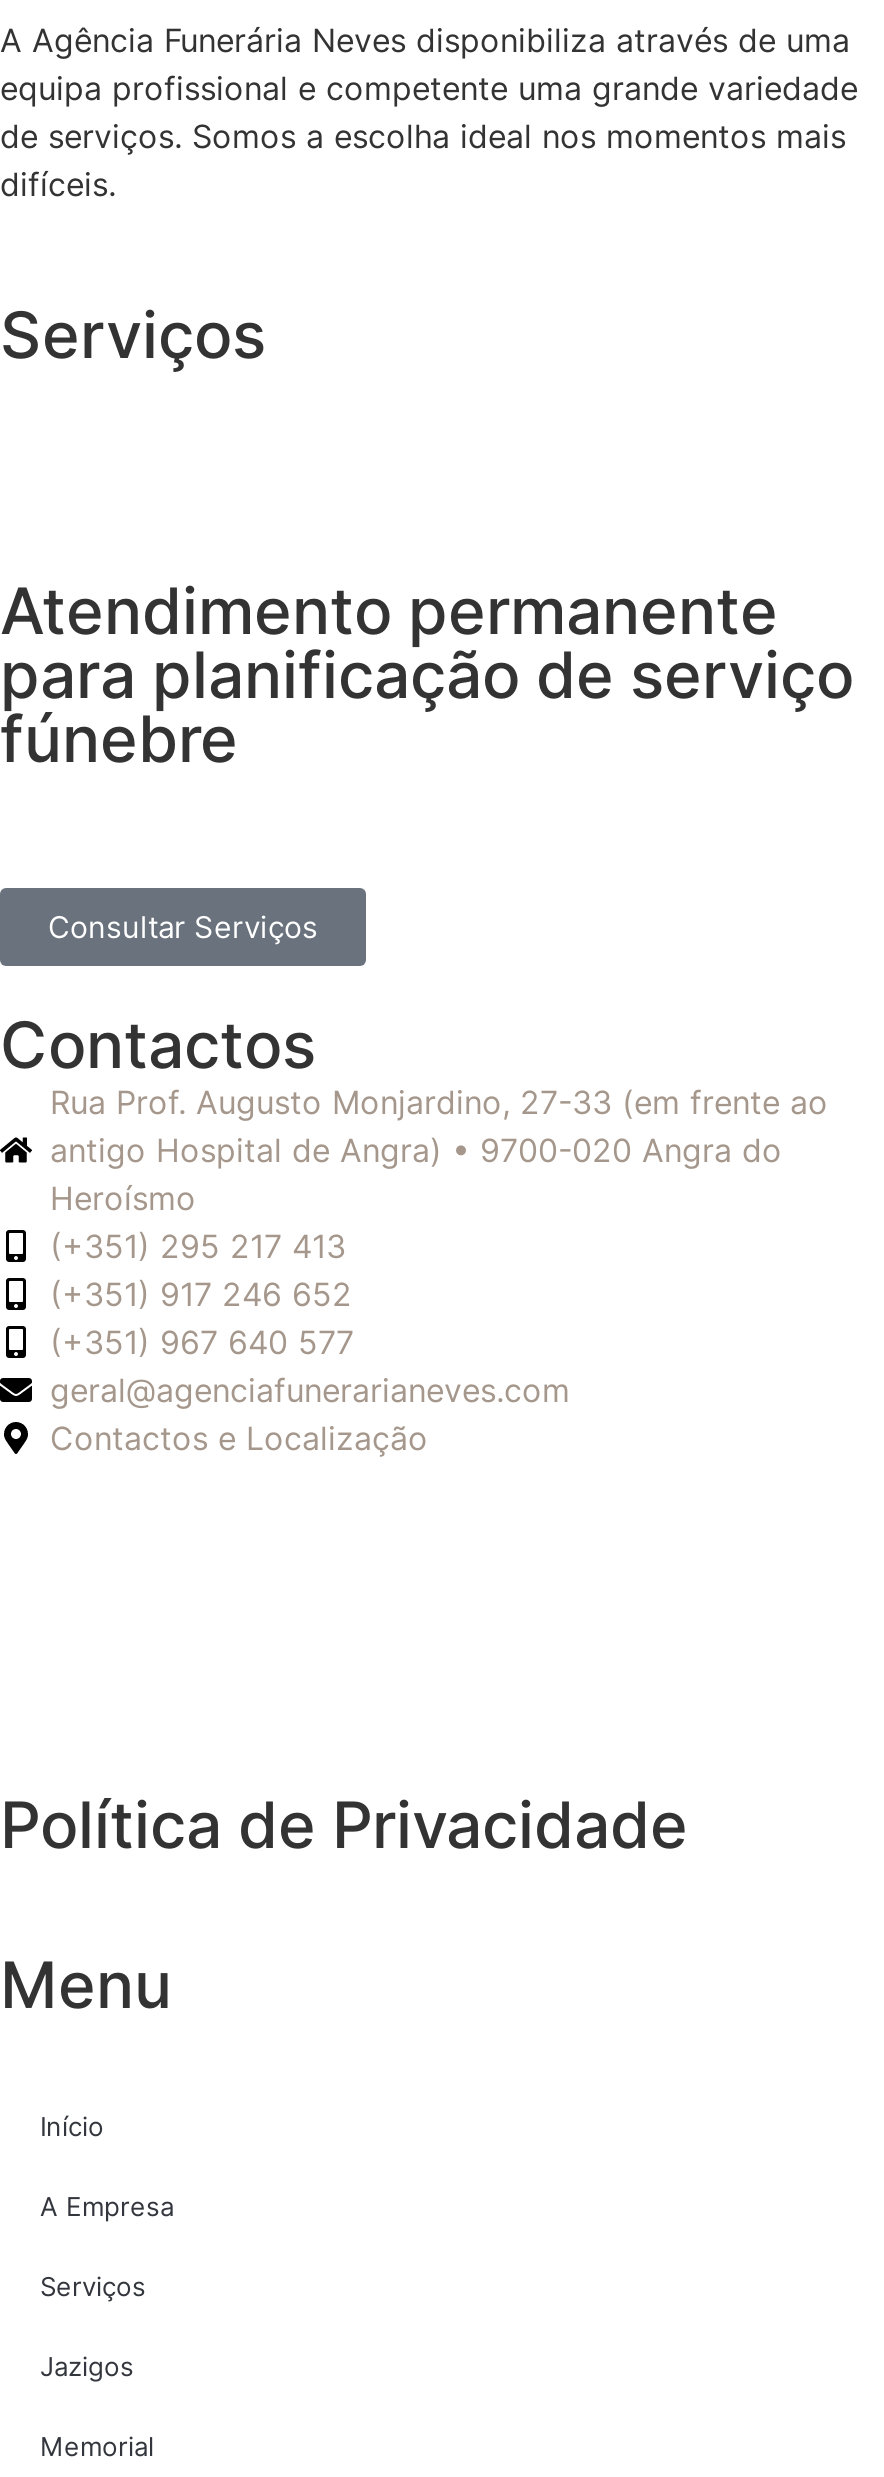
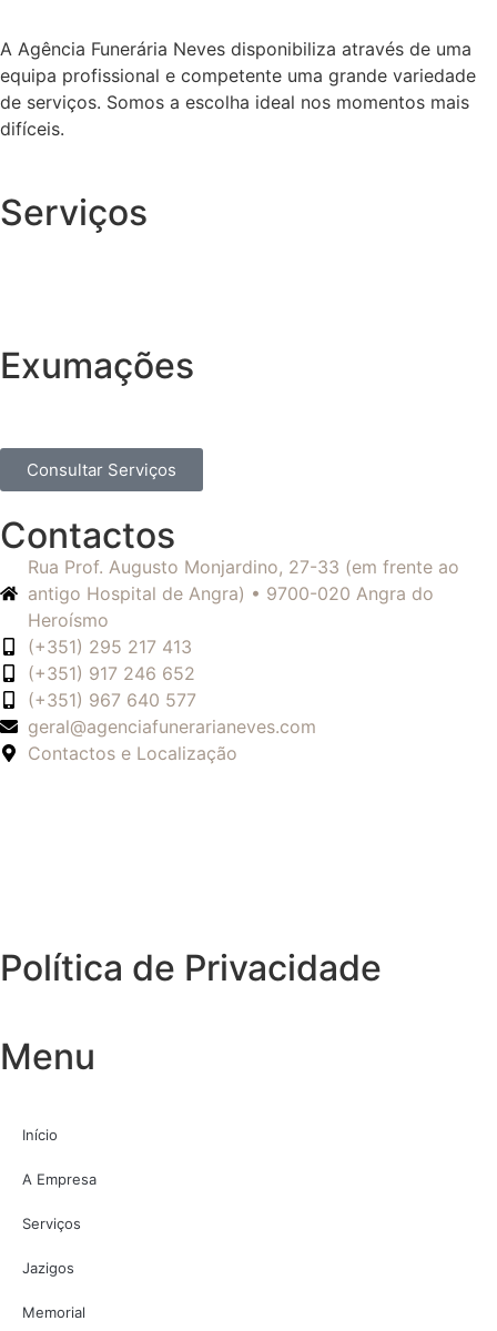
- Atendimento permanente
- para planificação de serviço
- fúnebre
+ Exumações
